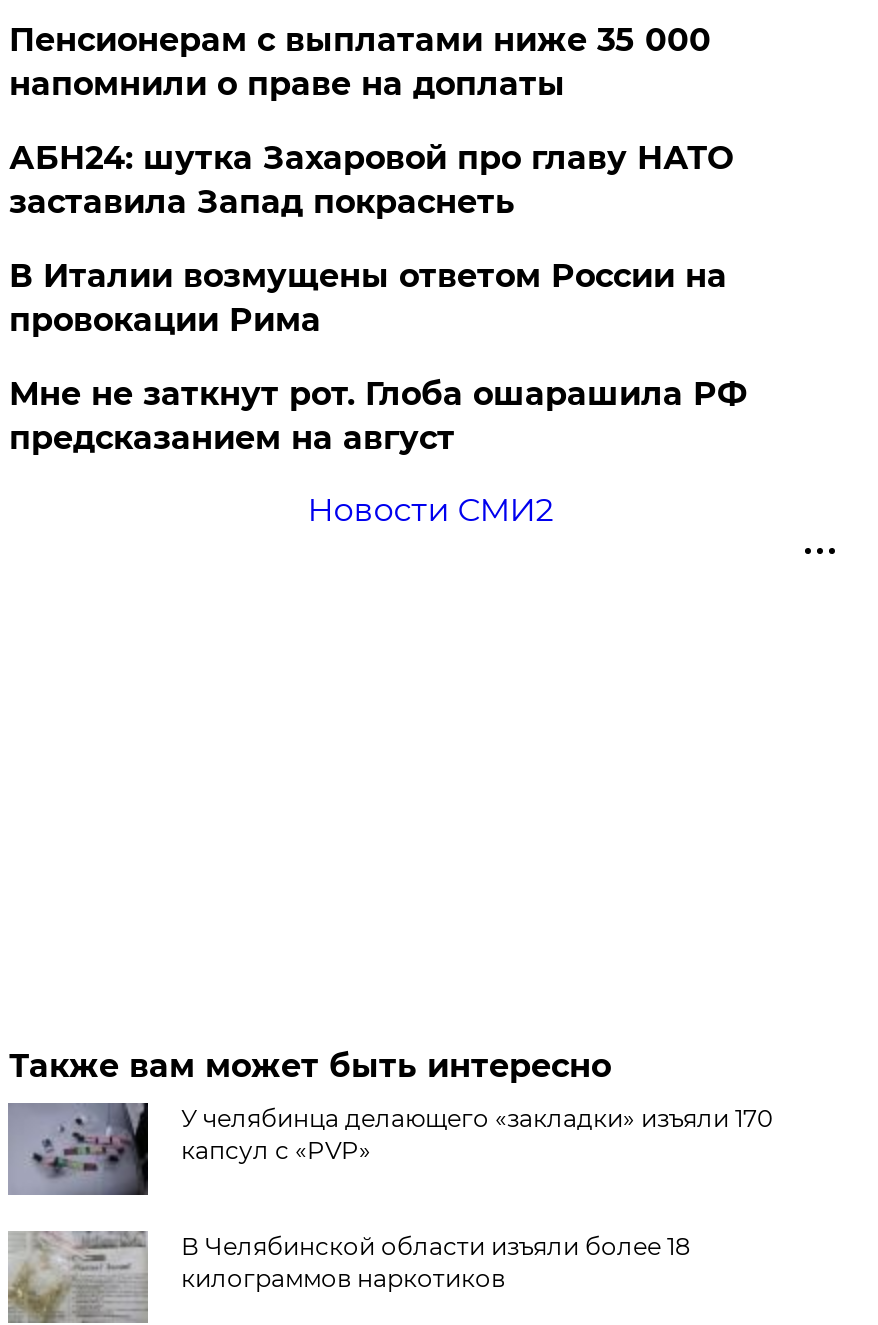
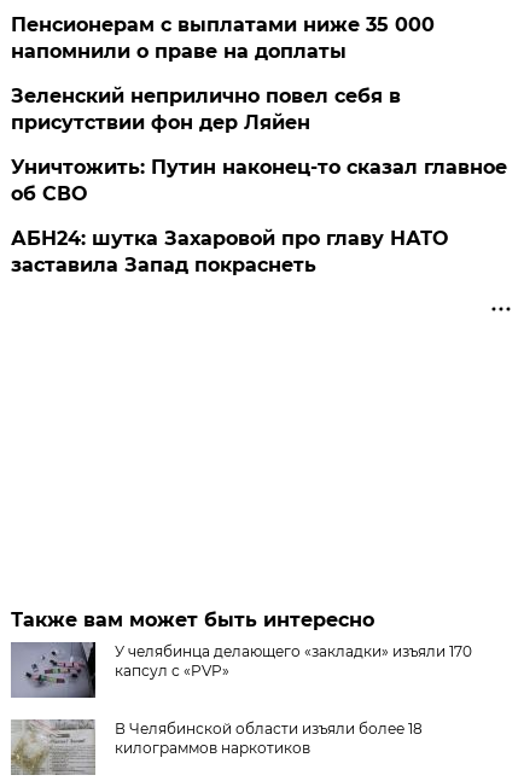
+ Зеленский неприлично повел cебя в
+ присутствии фон дер Ляйен
+ Уничтожить: Путин наконец-то сказал главное
+ об СВО

moved down: АБН24: шутка Захаровой про главу НАТО | заставила Запад покраснеть

- В Италии возмущены ответом России на
- провокации Рима
- Мне не заткнут рот. Глоба ошарашила РФ
- предсказанием на август
- Новости СМИ2
